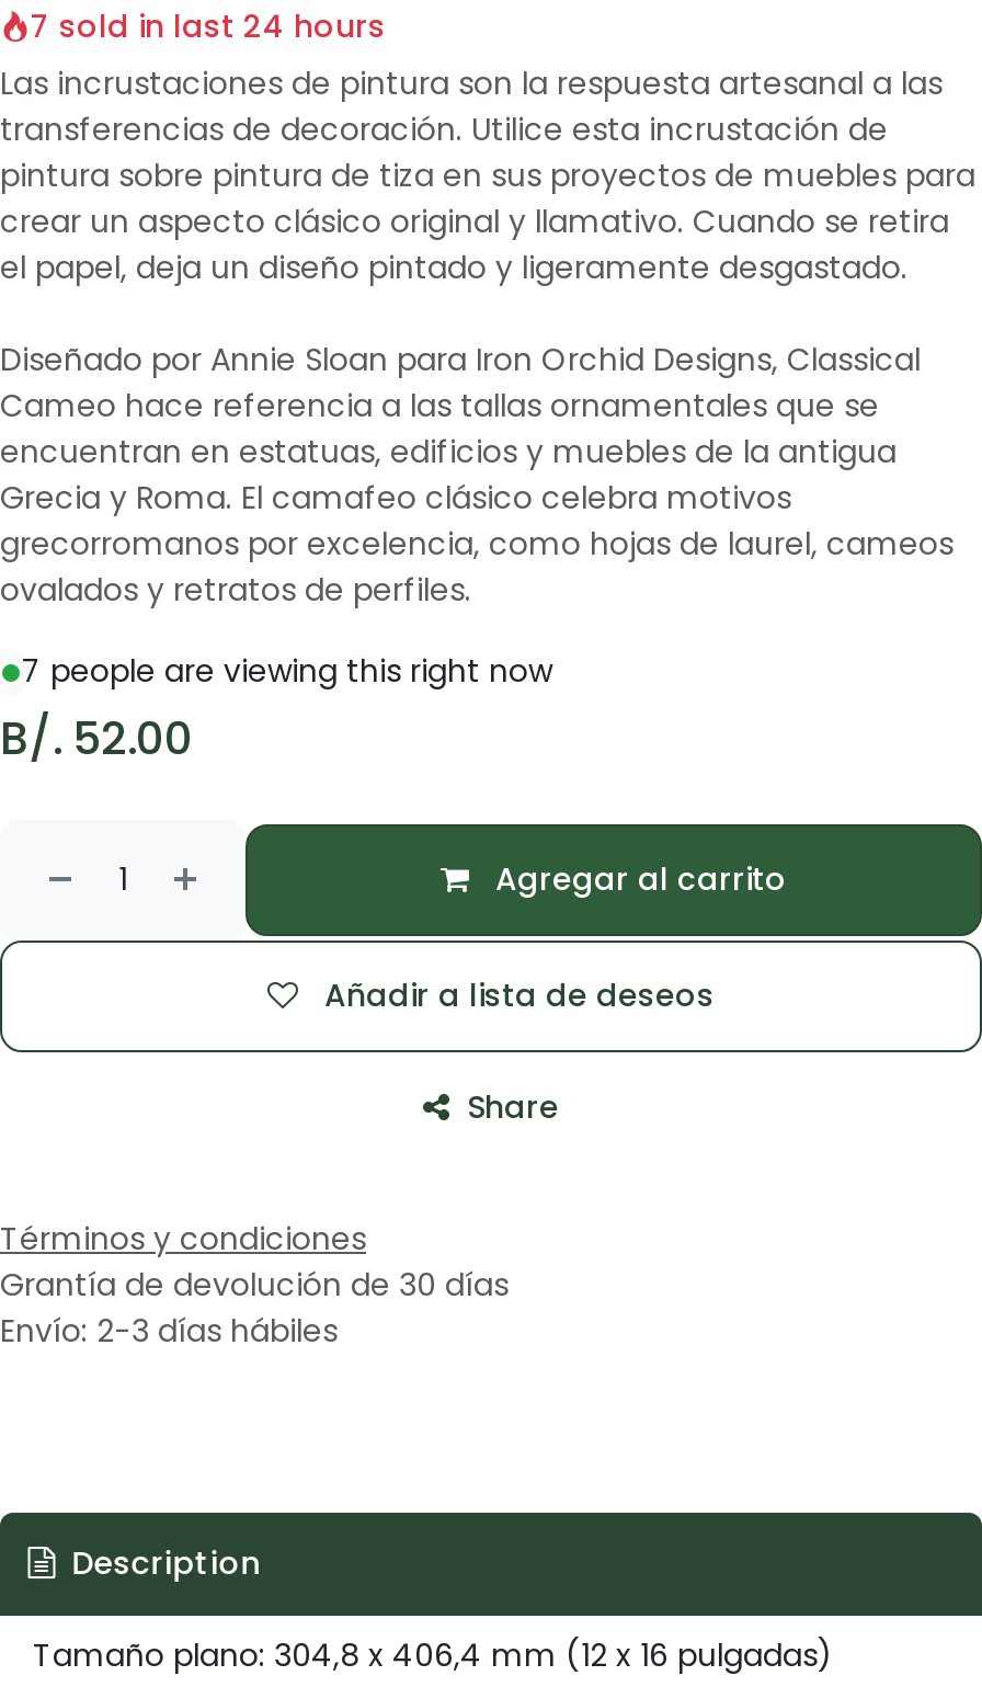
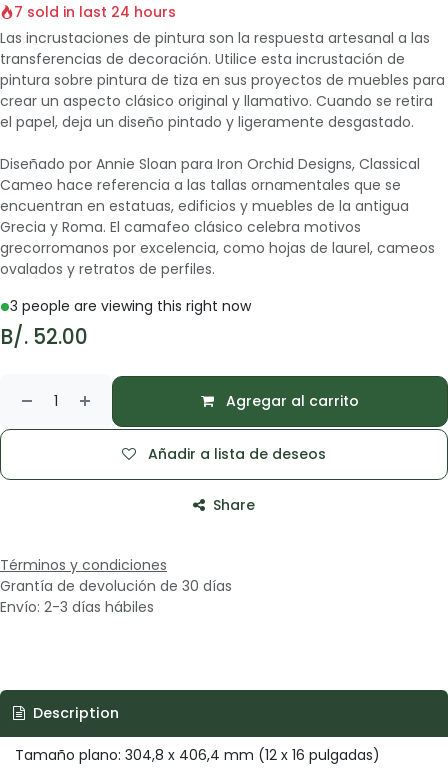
- 7 people are viewing this right now
+ 3 people are viewing this right now
